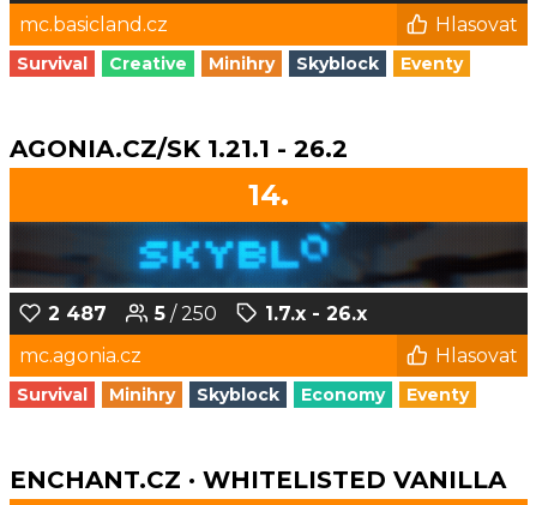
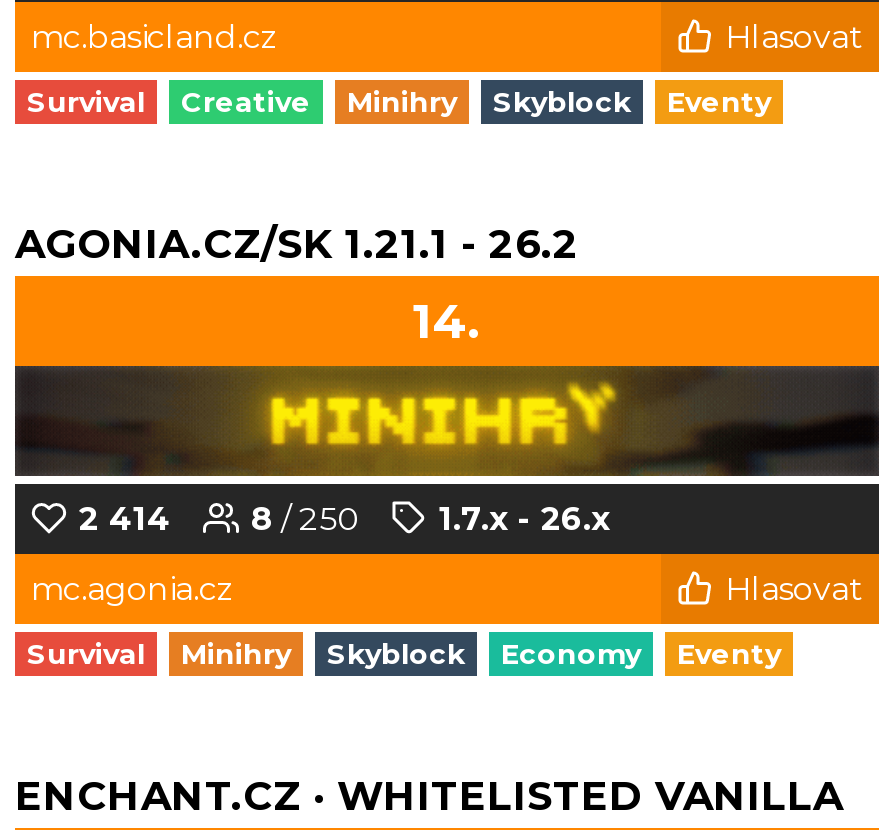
- [image]
- 2 487
+ [image]
+ 2 414

- 5 / 250
+ 8 / 250
